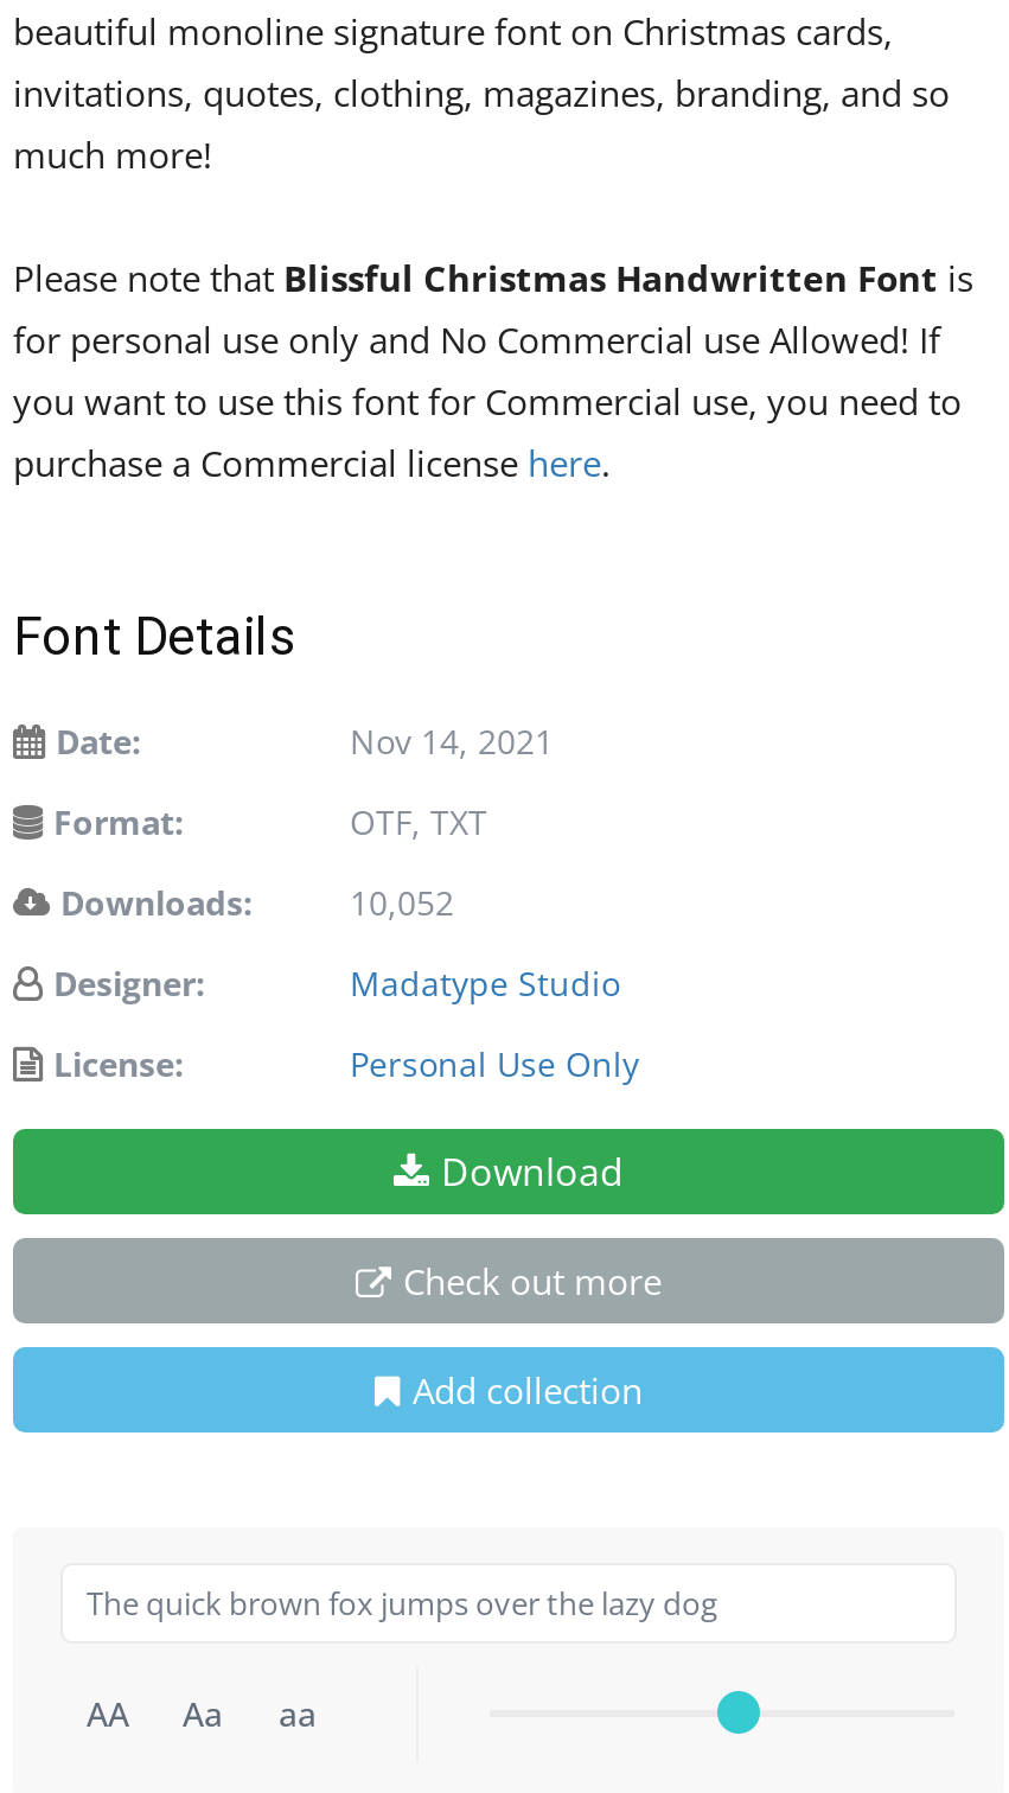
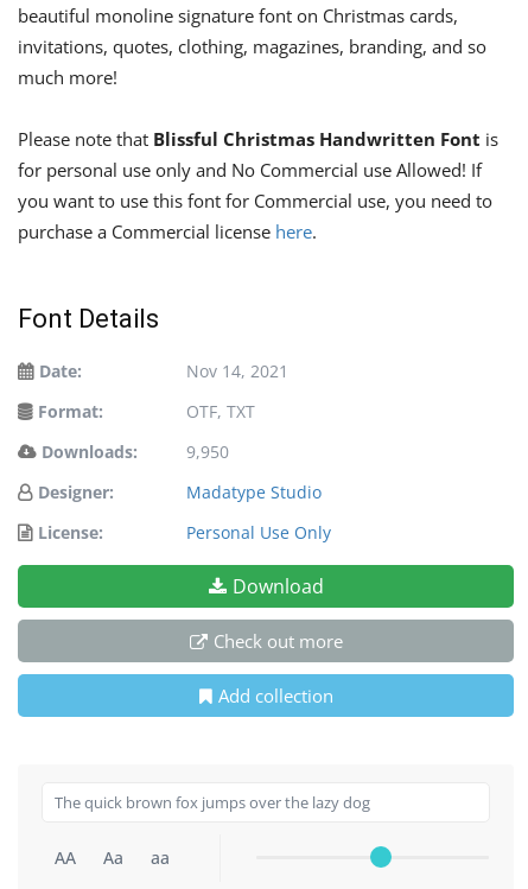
- 10,052
+ 9,950
